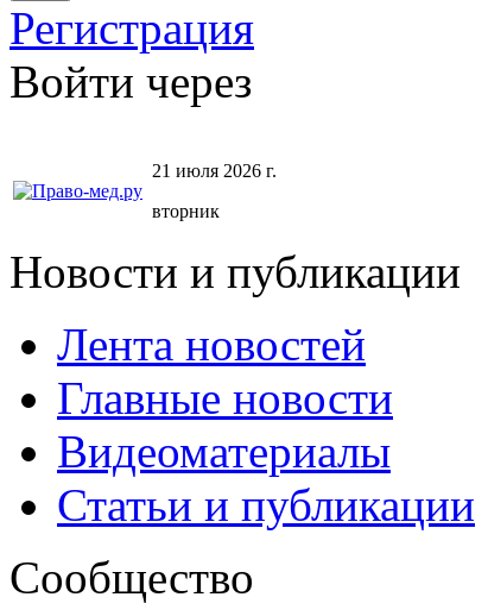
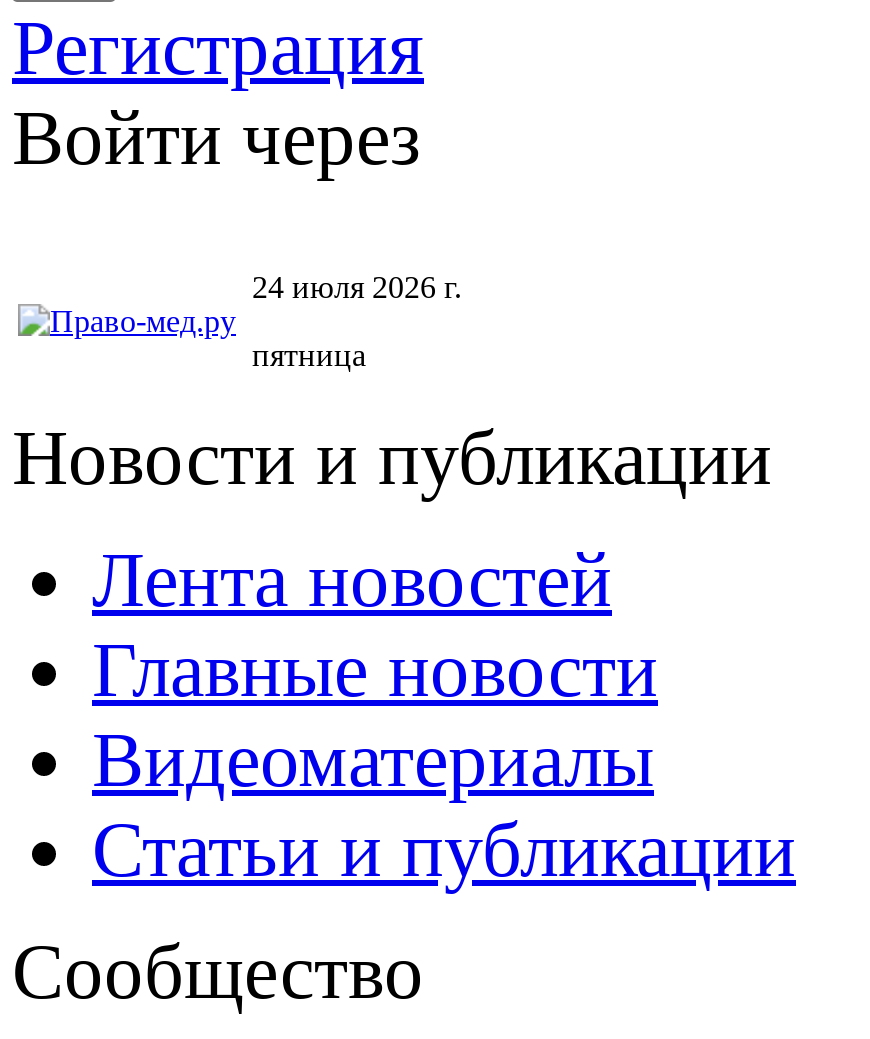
- 21 июля 2026 г.
+ 24 июля 2026 г.

- вторник
+ пятница
